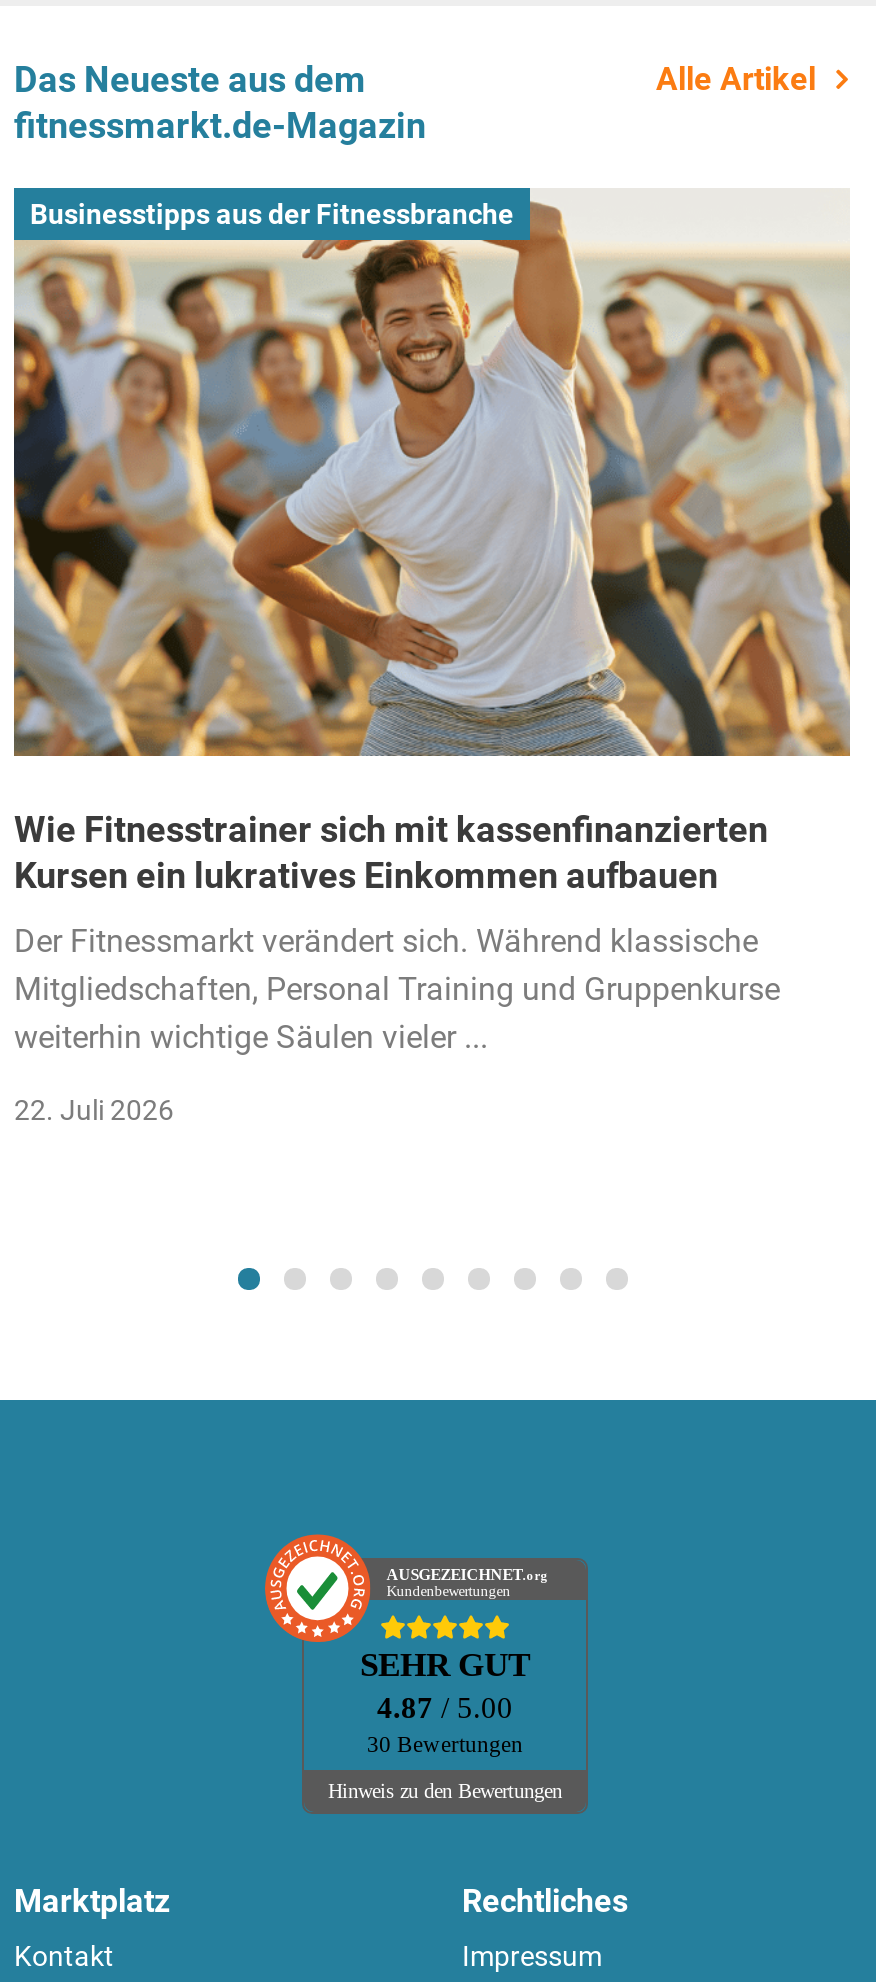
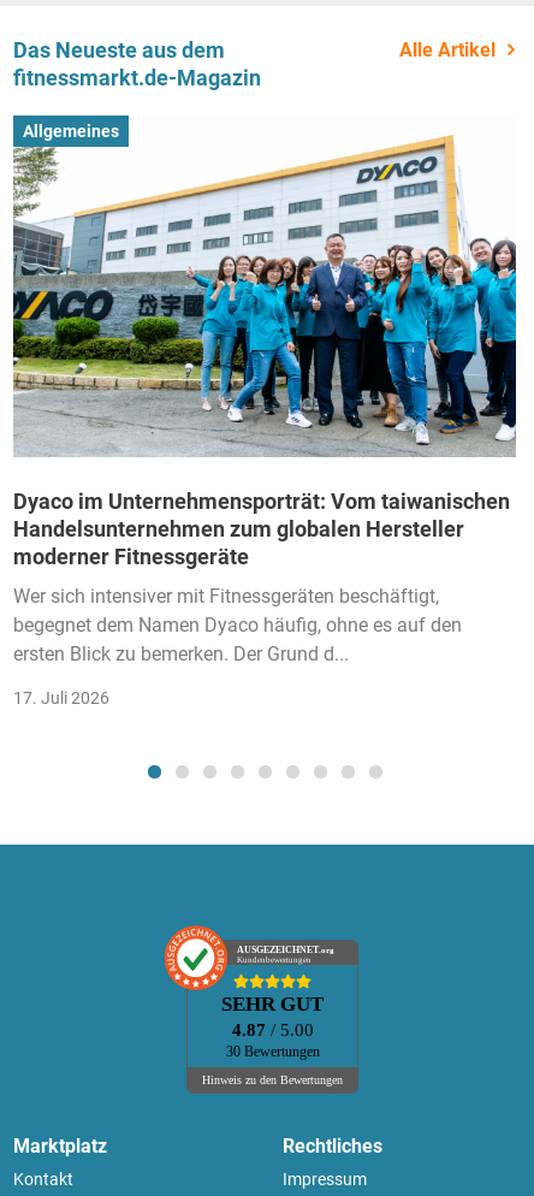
- [image]
- Businesstipps aus der Fitnessbranche
+ [image]
+ Allgemeines

- Wie Fitnesstrainer sich mit kassenfinanzierten
- Kursen ein lukratives Einkommen aufbauen
+ Dyaco im Unternehmensporträt: Vom taiwanischen
+ Handelsunternehmen zum globalen Hersteller
+ moderner Fitnessgeräte

- Der Fitnessmarkt verändert sich. Während klassische
- Mitgliedschaften, Personal Training und Gruppenkurse
- weiterhin wichtige Säulen vieler ...
+ Wer sich intensiver mit Fitnessgeräten beschäftigt,
+ begegnet dem Namen Dyaco häufig, ohne es auf den
+ ersten Blick zu bemerken. Der Grund d...

- 22. Juli 2026
+ 17. Juli 2026
